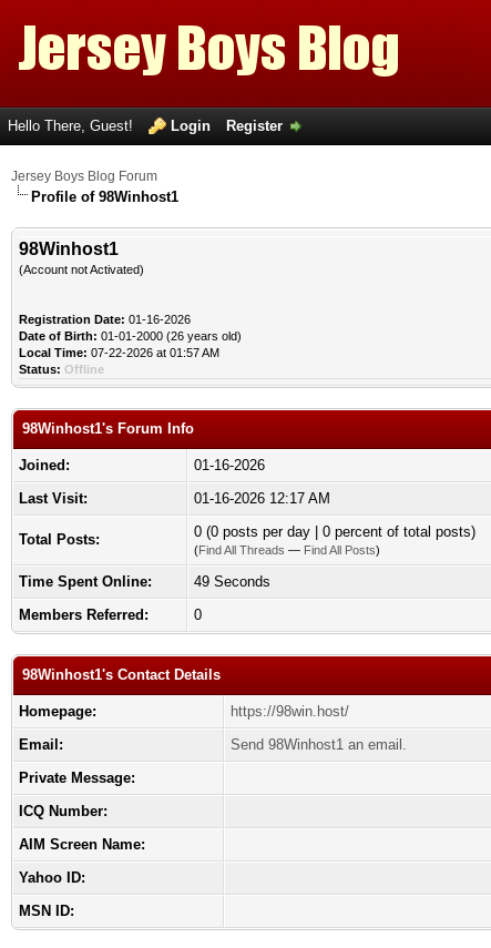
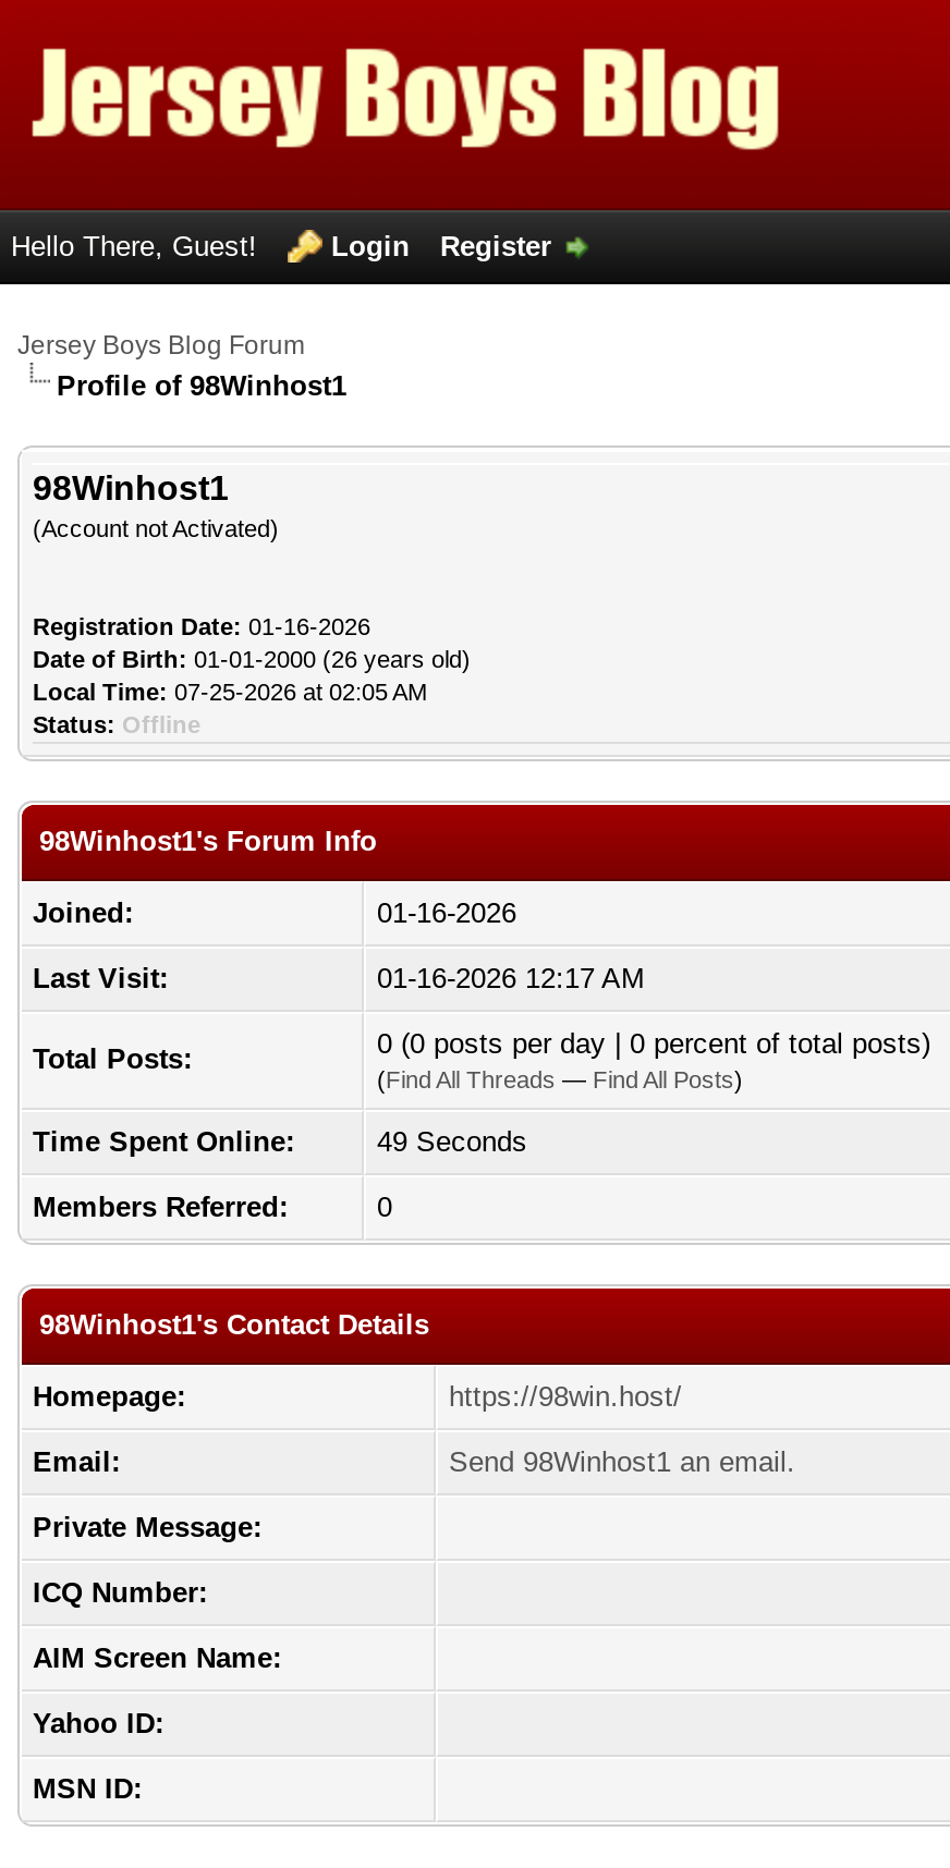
- Local Time: 07-22-2026 at 01:57 AM
+ Local Time: 07-25-2026 at 02:05 AM
